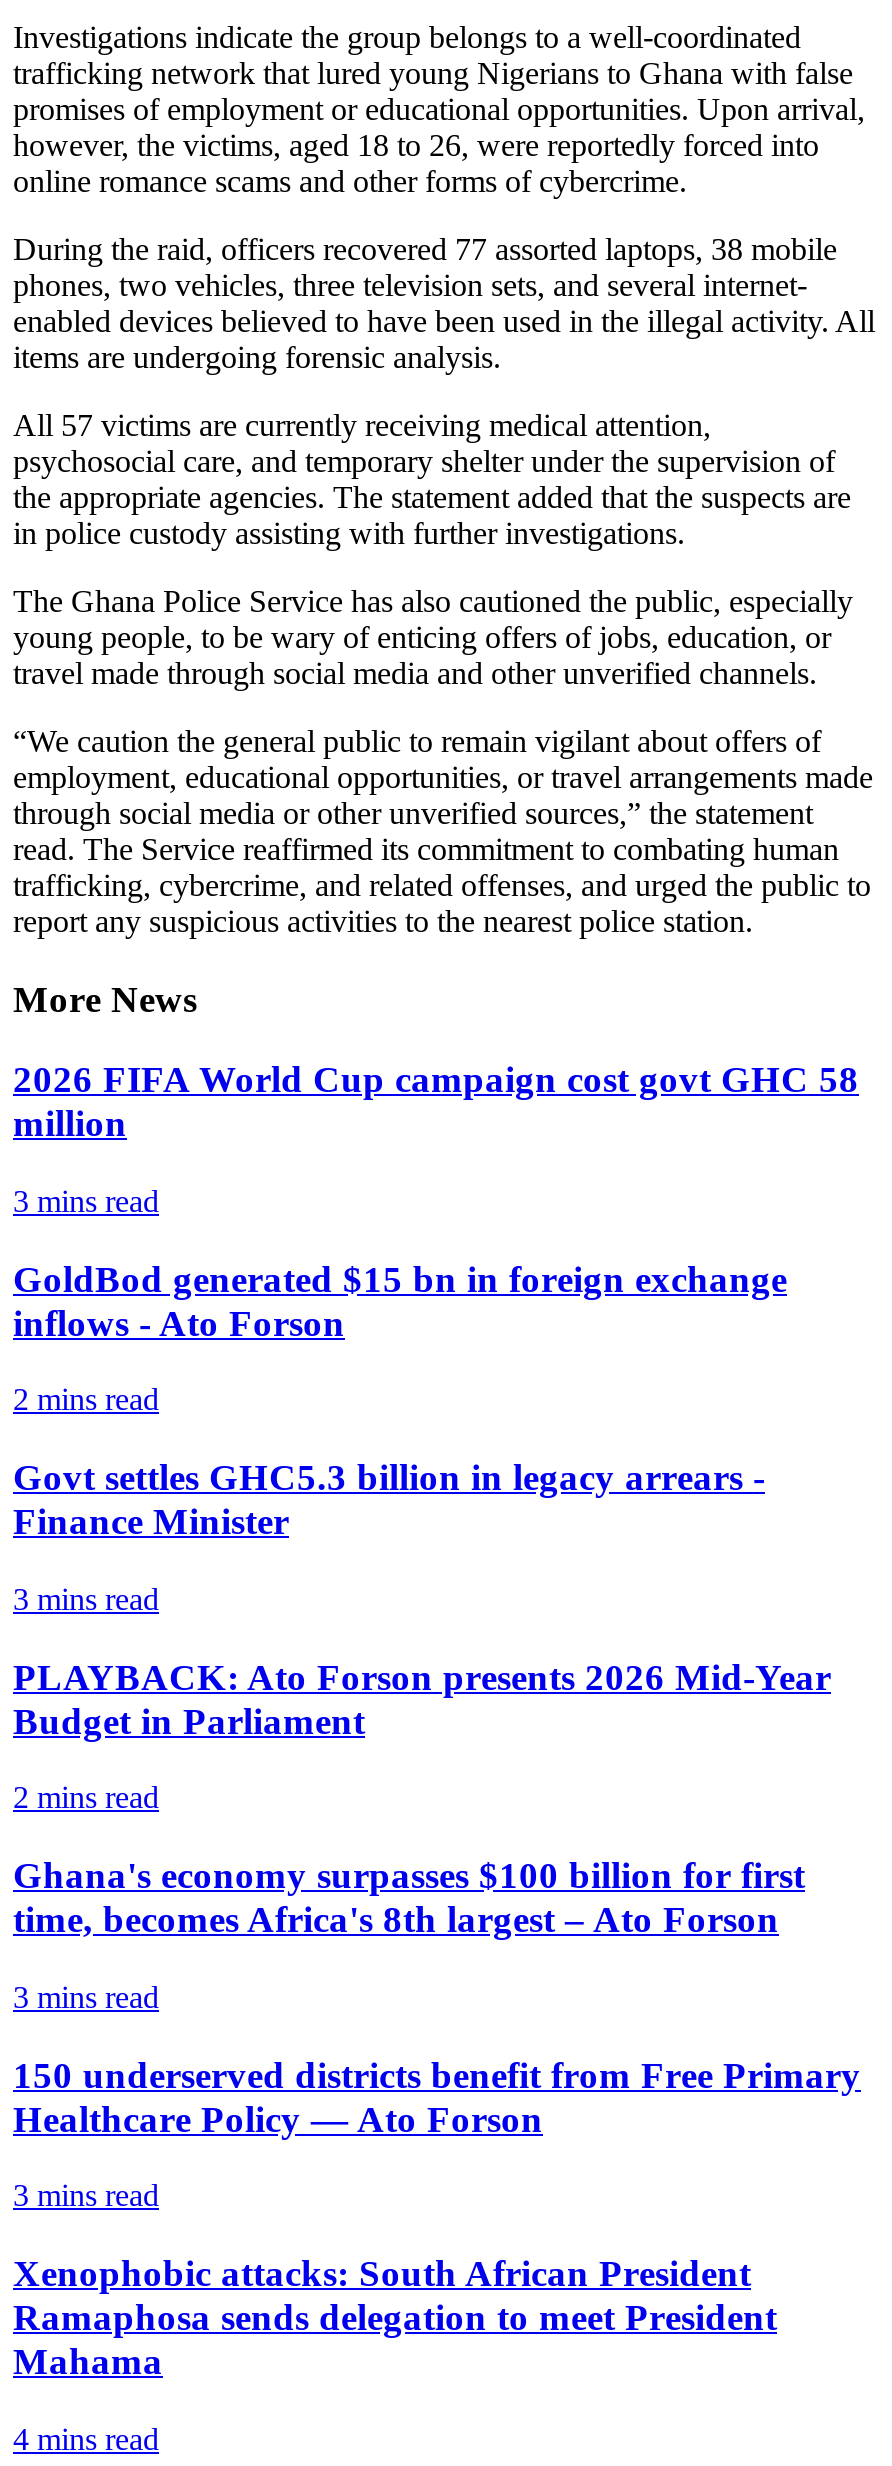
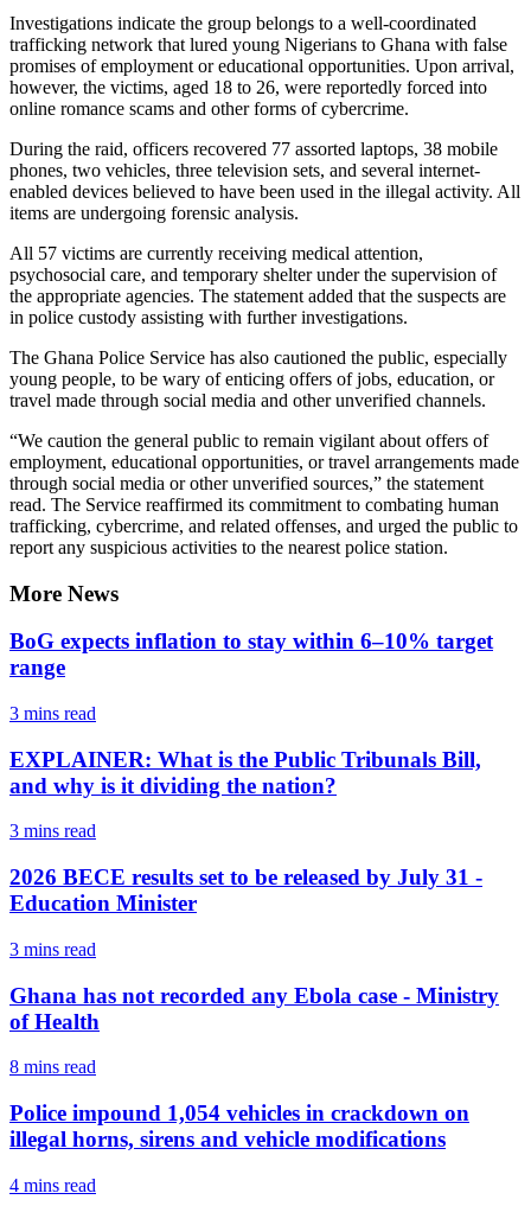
- 2026 FIFA World Cup campaign cost govt GHC 58
- million
+ BoG expects inflation to stay within 6–10% target
+ range

- GoldBod generated $15 bn in foreign exchange
- inflows - Ato Forson
- 2 mins read
- Govt settles GHC5.3 billion in legacy arrears -
- Finance Minister
+ EXPLAINER: What is the Public Tribunals Bill,
+ and why is it dividing the nation?

- PLAYBACK: Ato Forson presents 2026 Mid-Year
- Budget in Parliament
- 2 mins read
- Ghana's economy surpasses $100 billion for first
- time, becomes Africa's 8th largest – Ato Forson
+ 2026 BECE results set to be released by July 31 -
+ Education Minister

- 150 underserved districts benefit from Free Primary
- Healthcare Policy — Ato Forson
+ Ghana has not recorded any Ebola case - Ministry
+ of Health

- 3 mins read
+ 8 mins read

- Xenophobic attacks: South African President
- Ramaphosa sends delegation to meet President
- Mahama
+ Police impound 1,054 vehicles in crackdown on
+ illegal horns, sirens and vehicle modifications
